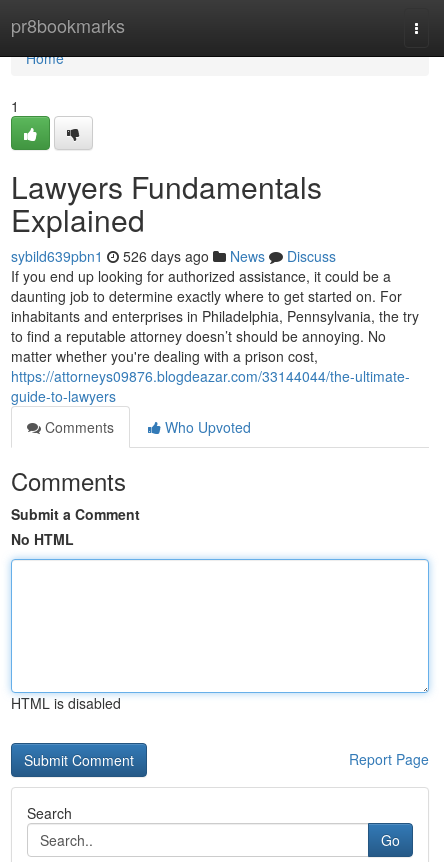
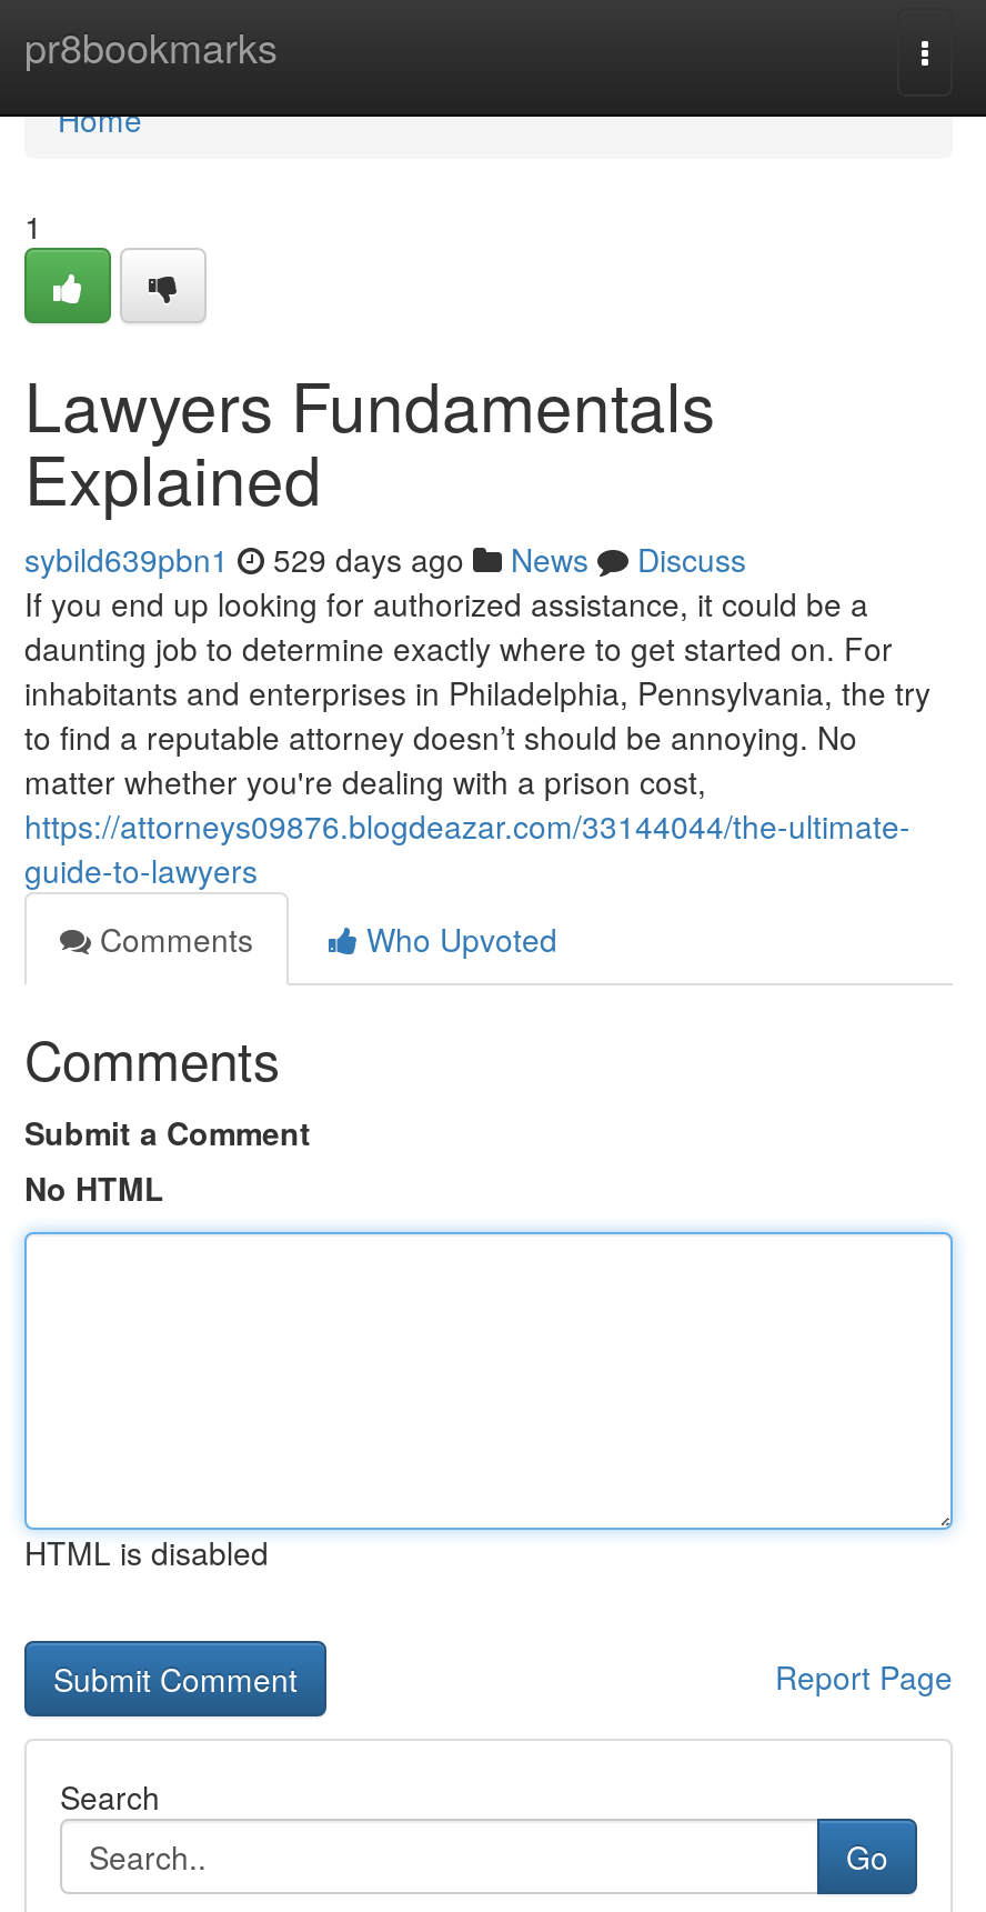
- sybild639pbn1 526 days ago News Discuss
+ sybild639pbn1 529 days ago News Discuss
